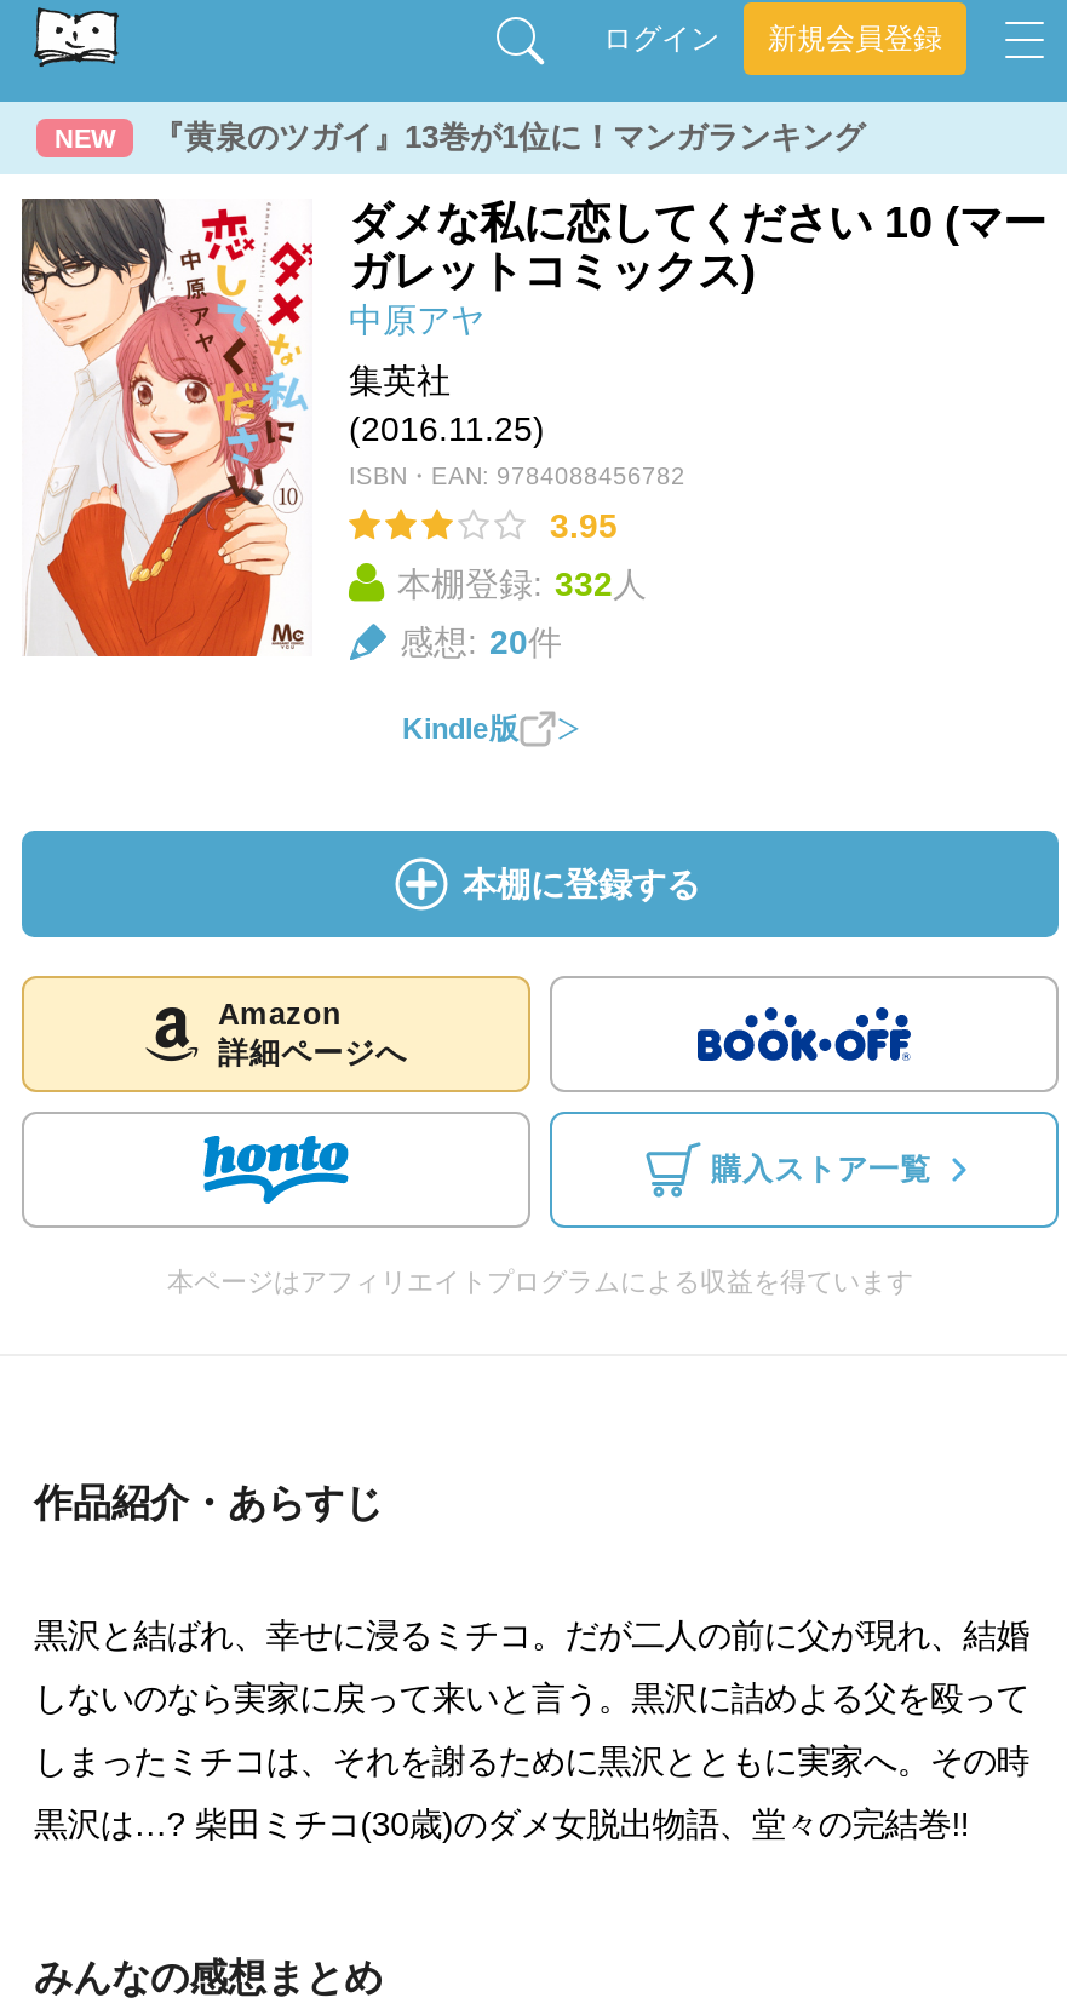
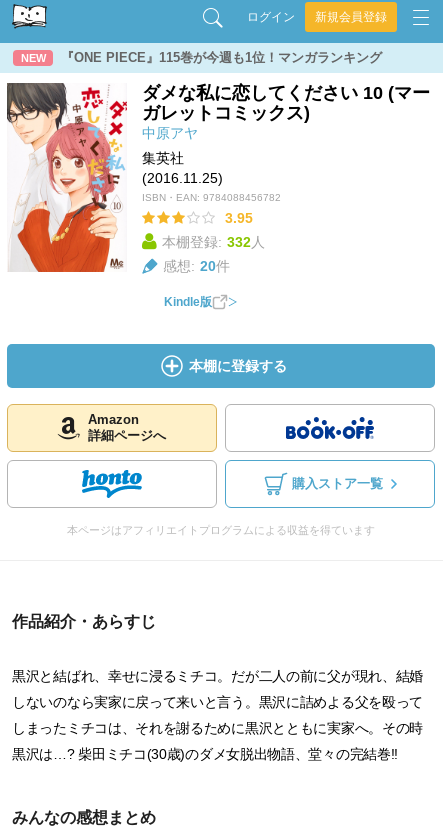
- 『黄泉のツガイ』13巻が1位に！マンガランキング
+ 『ONE PIECE』115巻が今週も1位！マンガランキング
